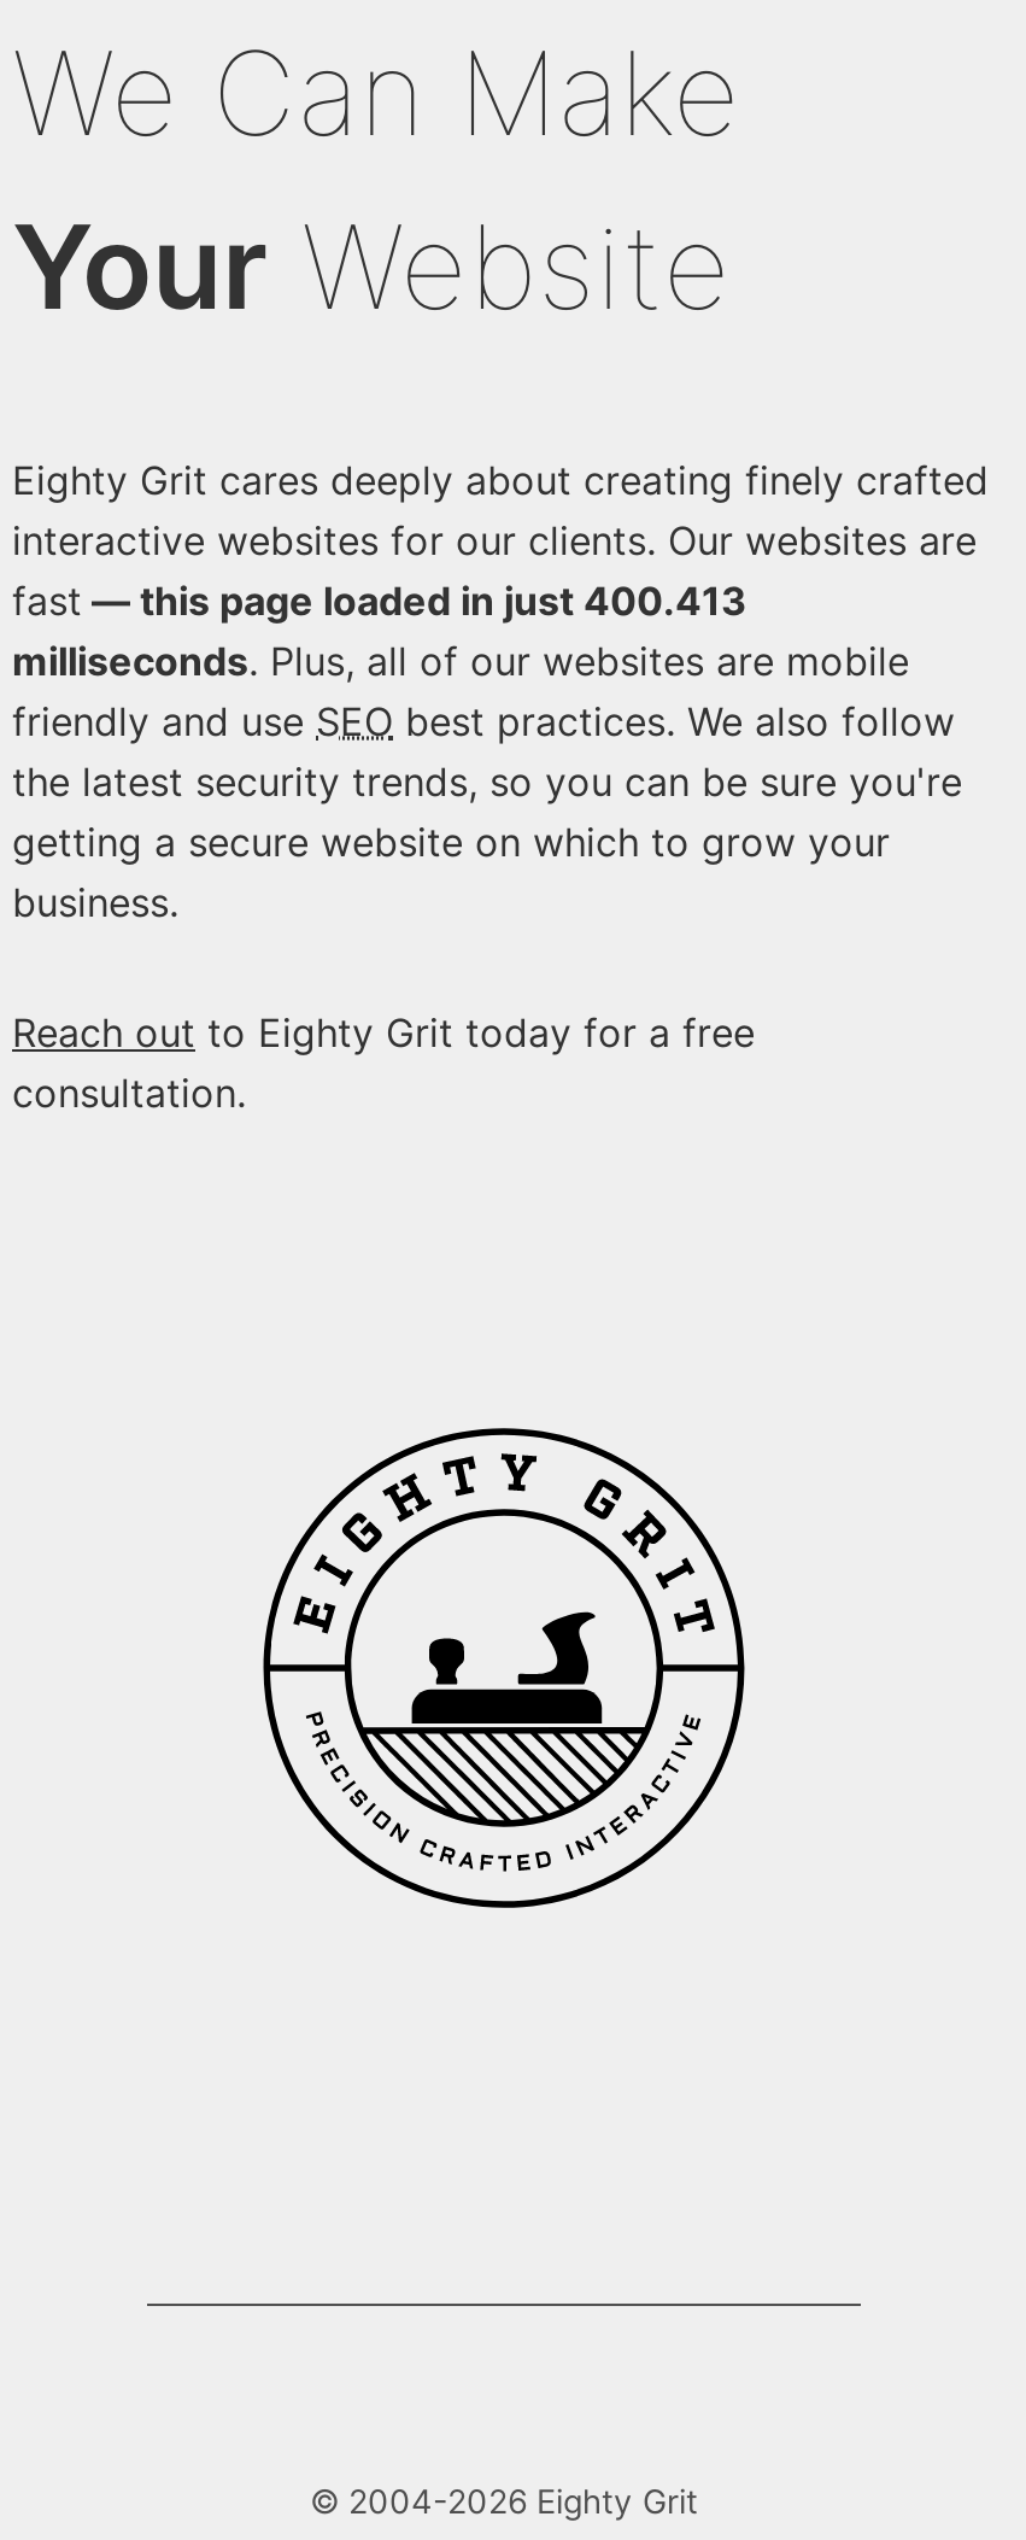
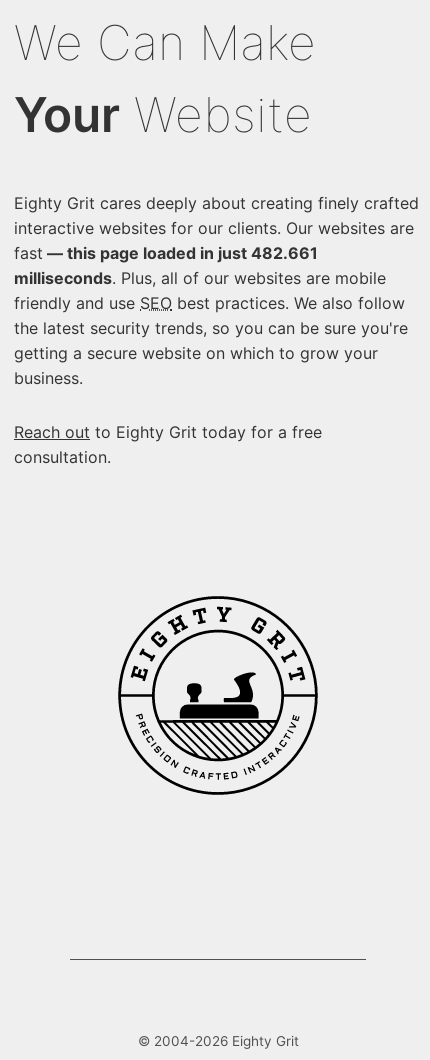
- fast — this page loaded in just 400.413
+ fast — this page loaded in just 482.661
